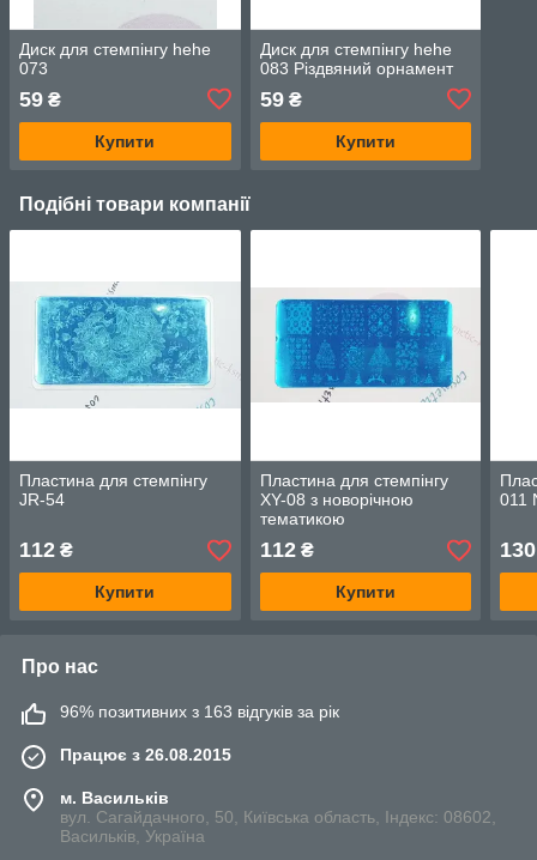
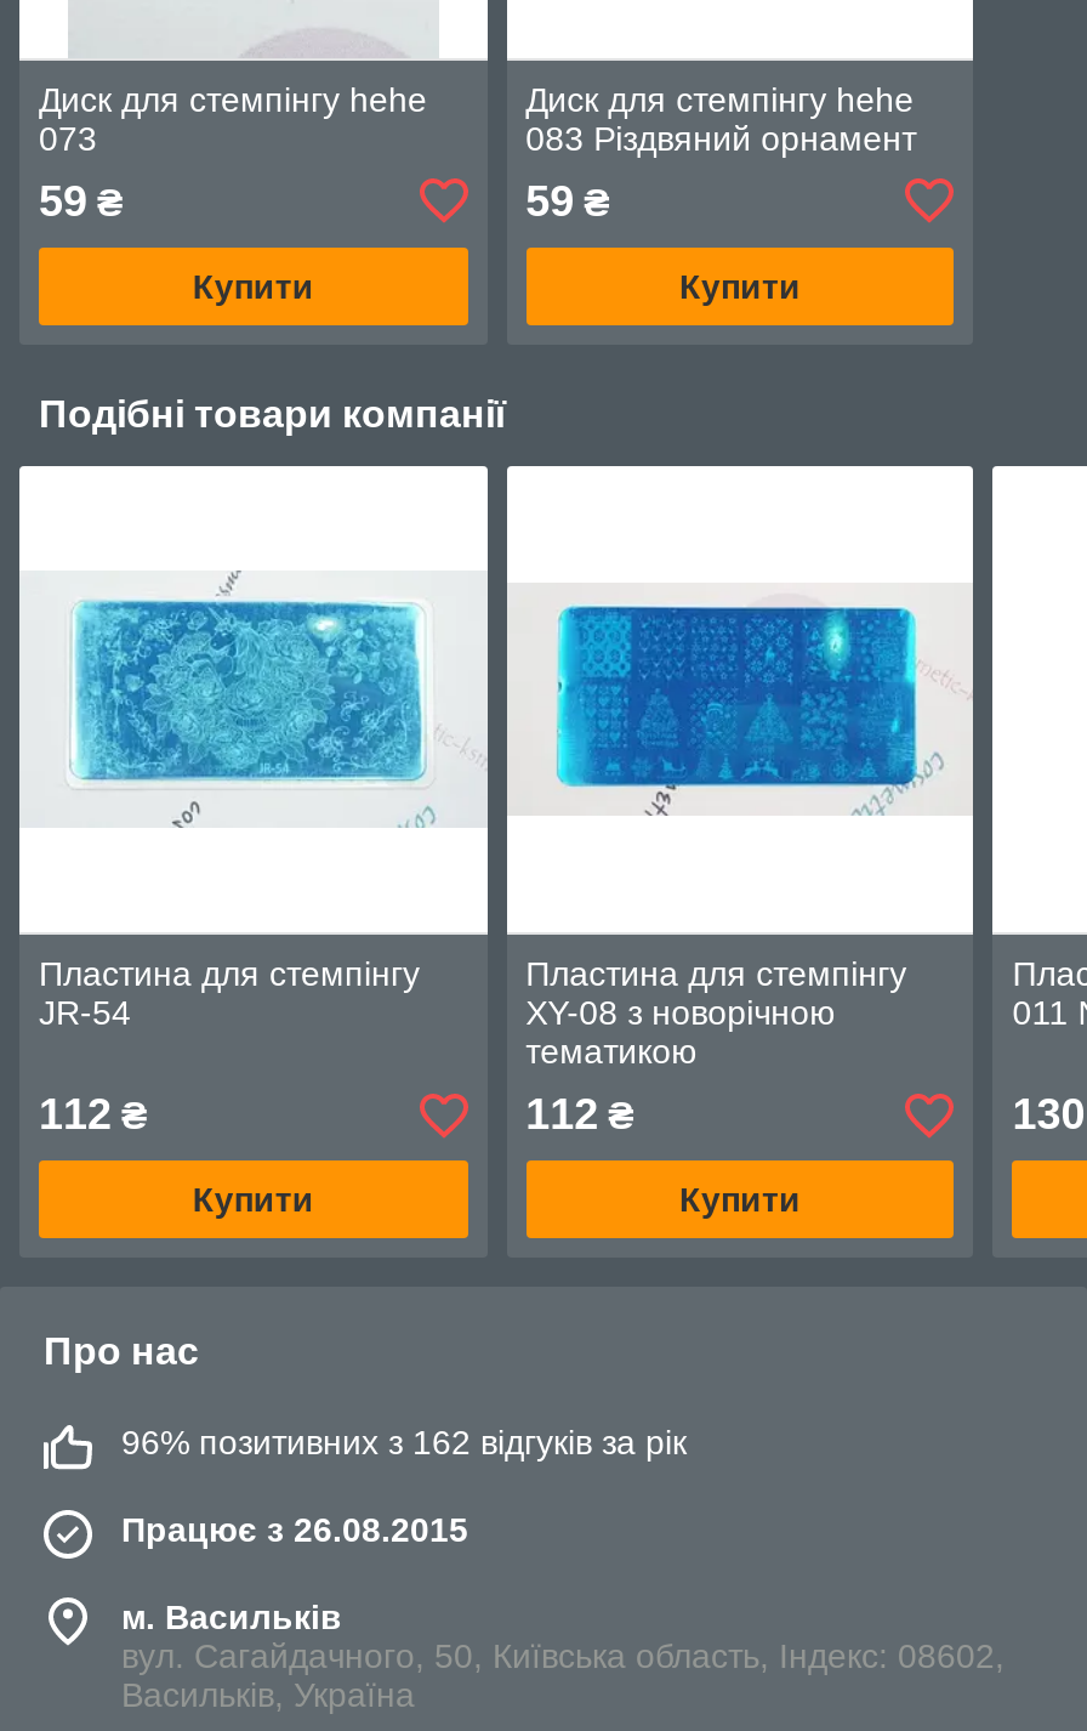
- 96% позитивних з 163 відгуків за рік
+ 96% позитивних з 162 відгуків за рік
